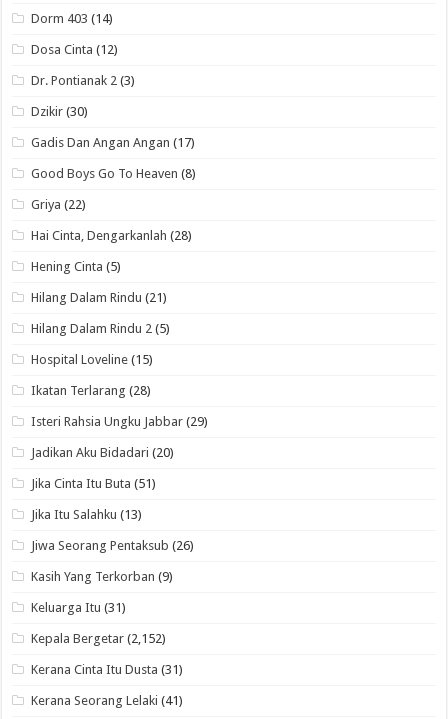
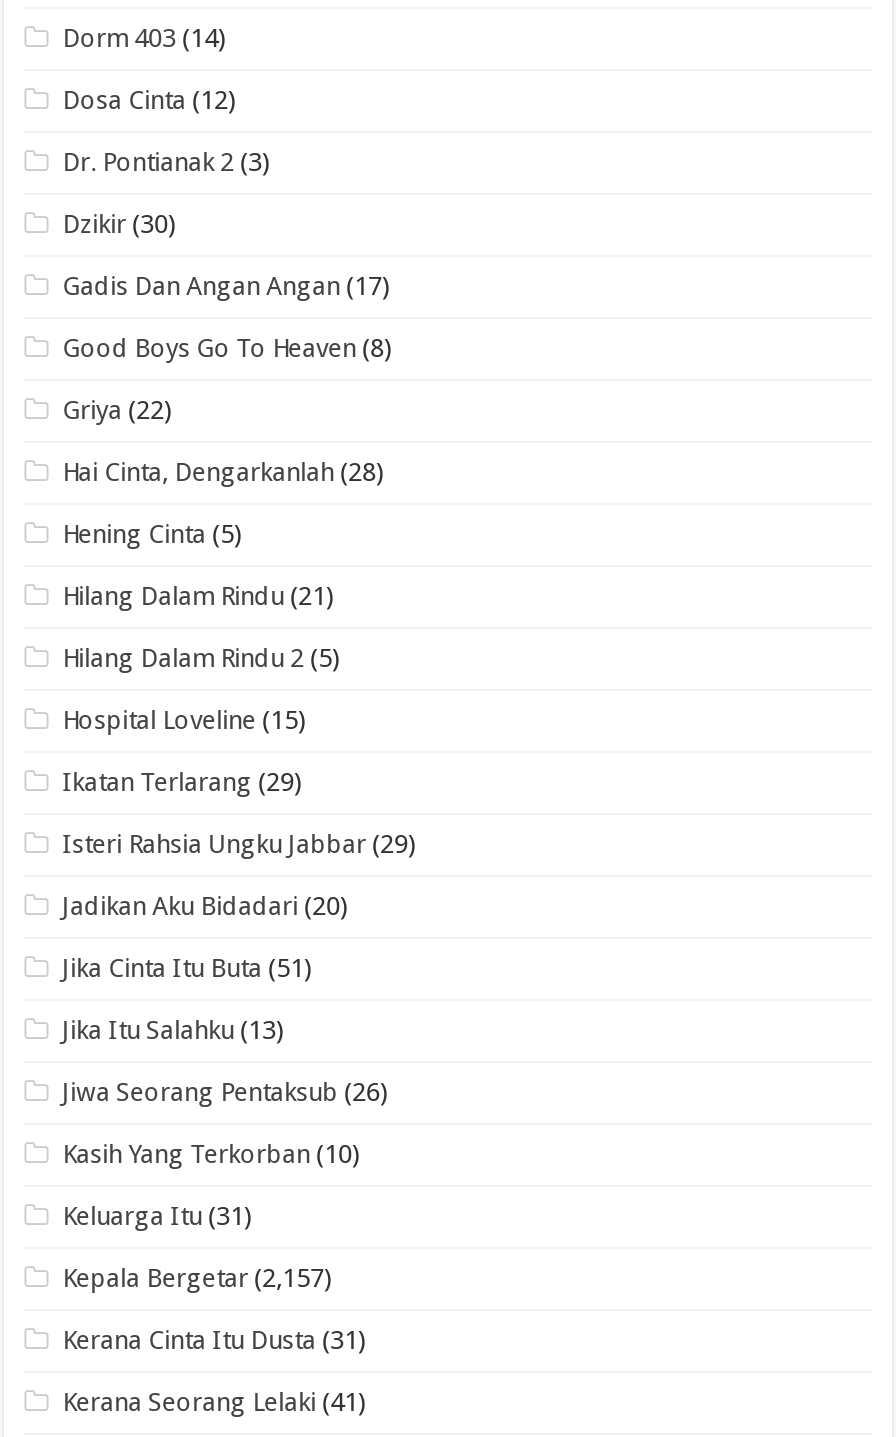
- Ikatan Terlarang (28)
+ Ikatan Terlarang (29)

- Kasih Yang Terkorban (9)
+ Kasih Yang Terkorban (10)

- Kepala Bergetar (2,152)
+ Kepala Bergetar (2,157)
